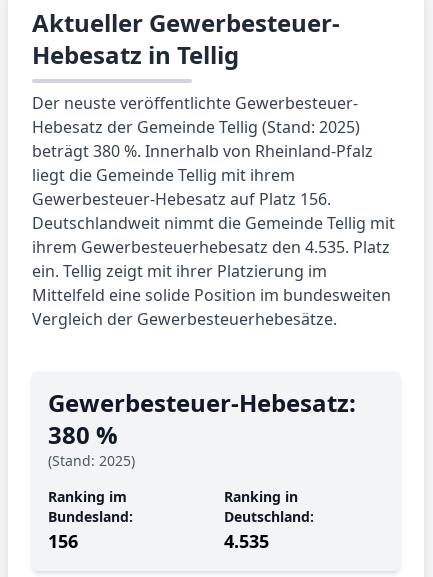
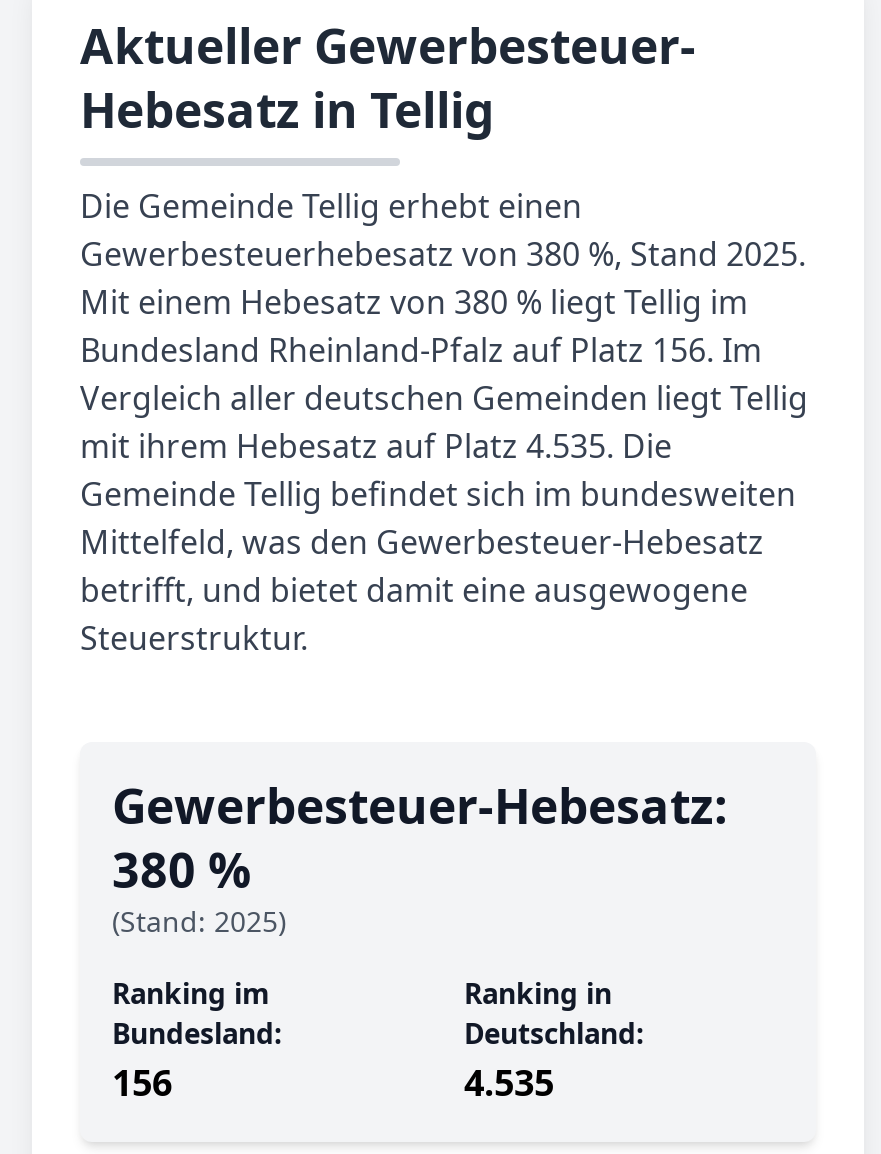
- Der neuste veröffentlichte Gewerbesteuer-
- Hebesatz der Gemeinde Tellig (Stand: 2025)
- beträgt 380 %. Innerhalb von Rheinland-Pfalz
- liegt die Gemeinde Tellig mit ihrem
- Gewerbesteuer-Hebesatz auf Platz 156.
- Deutschlandweit nimmt die Gemeinde Tellig mit
- ihrem Gewerbesteuerhebesatz den 4.535. Platz
- ein. Tellig zeigt mit ihrer Platzierung im
- Mittelfeld eine solide Position im bundesweiten
- Vergleich der Gewerbesteuerhebesätze.
+ Die Gemeinde Tellig erhebt einen
+ Gewerbesteuerhebesatz von 380 %, Stand 2025.
+ Mit einem Hebesatz von 380 % liegt Tellig im
+ Bundesland Rheinland-Pfalz auf Platz 156. Im
+ Vergleich aller deutschen Gemeinden liegt Tellig
+ mit ihrem Hebesatz auf Platz 4.535. Die
+ Gemeinde Tellig befindet sich im bundesweiten
+ Mittelfeld, was den Gewerbesteuer-Hebesatz
+ betrifft, und bietet damit eine ausgewogene
+ Steuerstruktur.
